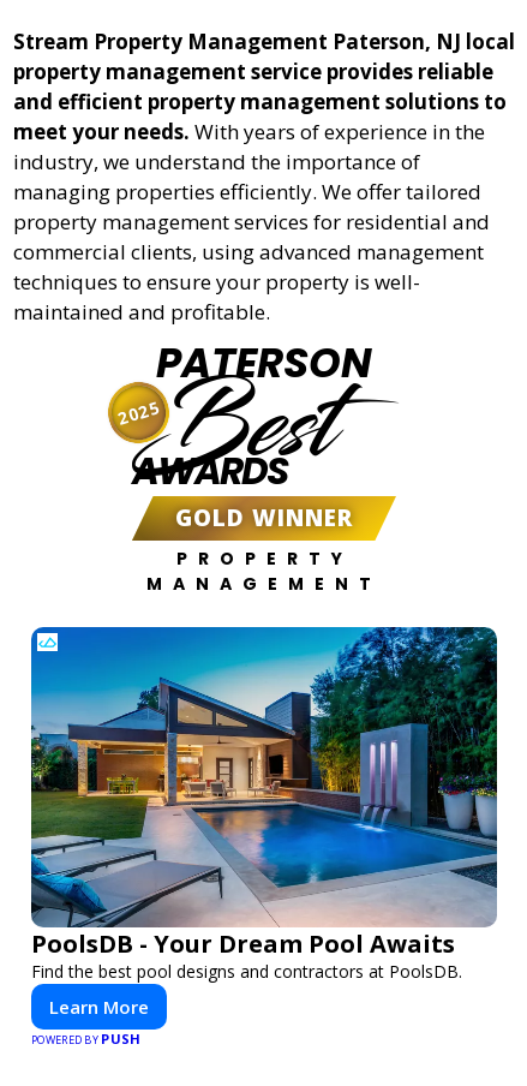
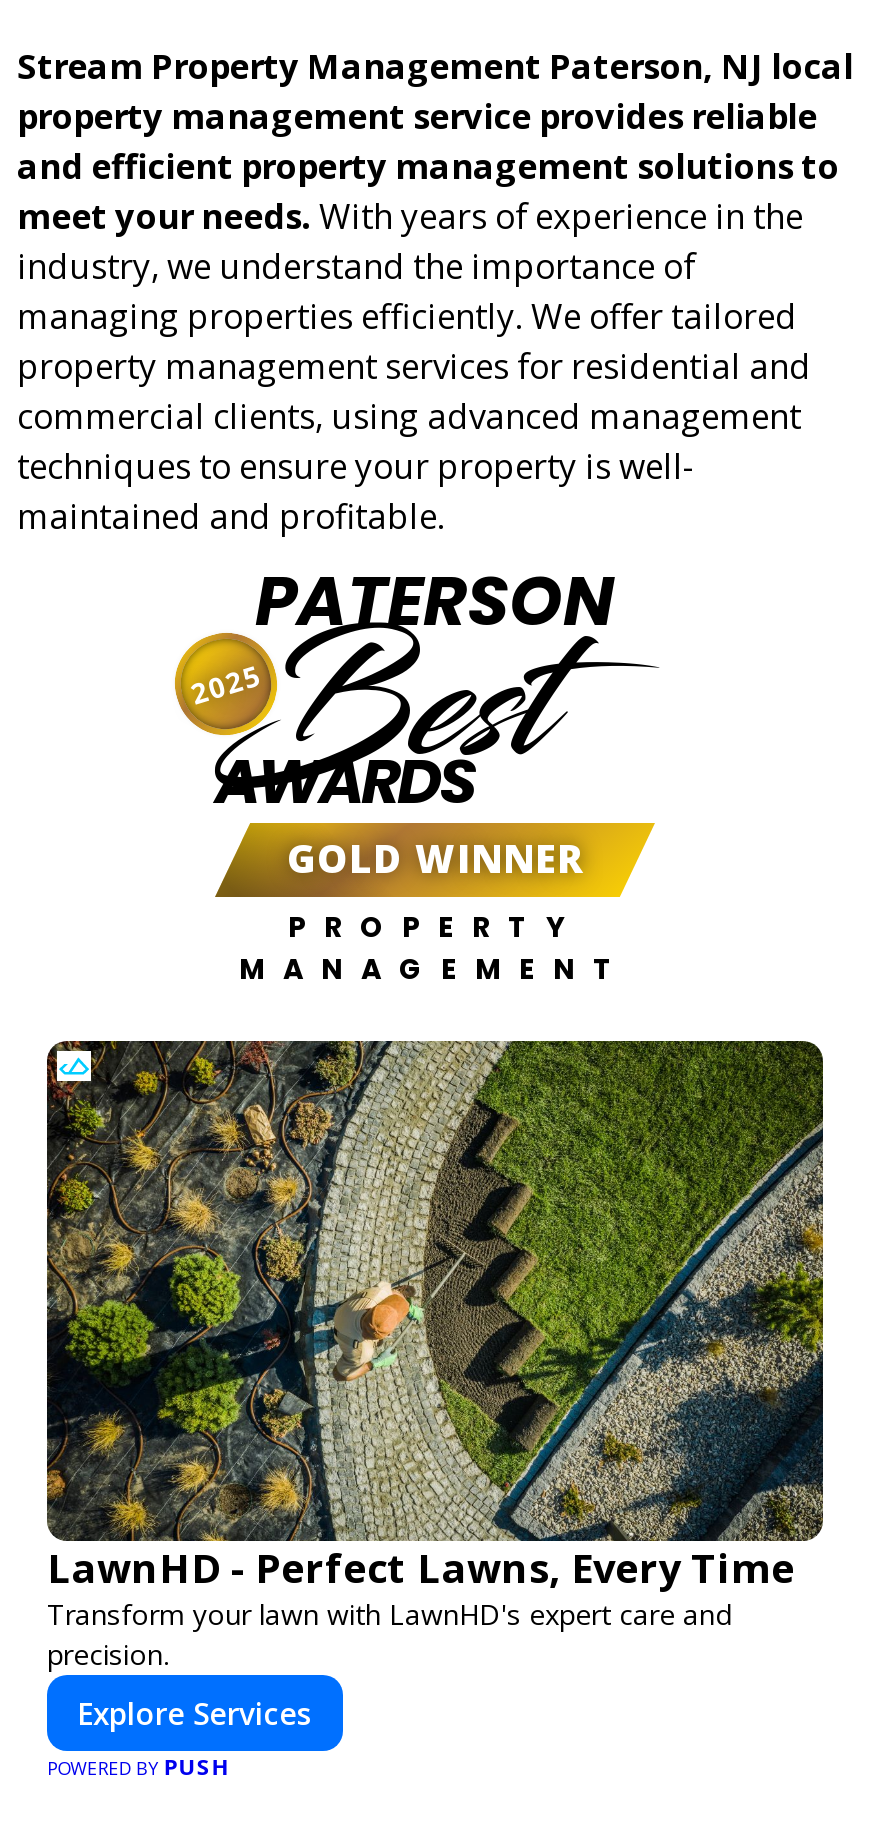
- [image]
- PoolsDB - Your Dream Pool Awaits
- Find the best pool designs and contractors at PoolsDB.
+ [image]
+ LawnHD - Perfect Lawns, Every Time
+ Transform your lawn with LawnHD's expert care and
+ precision.

- Learn More
+ Explore Services
